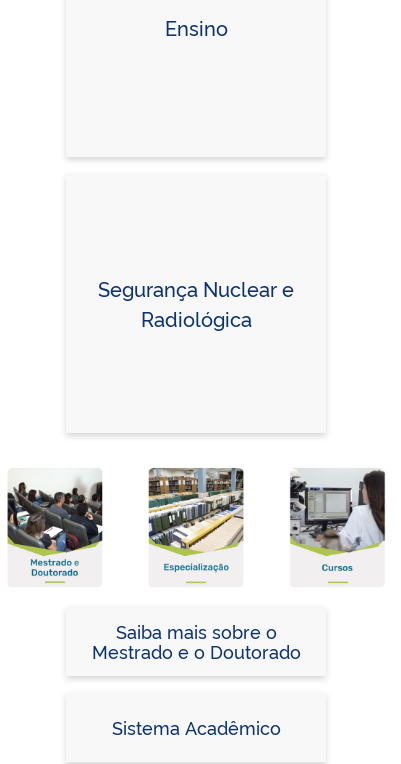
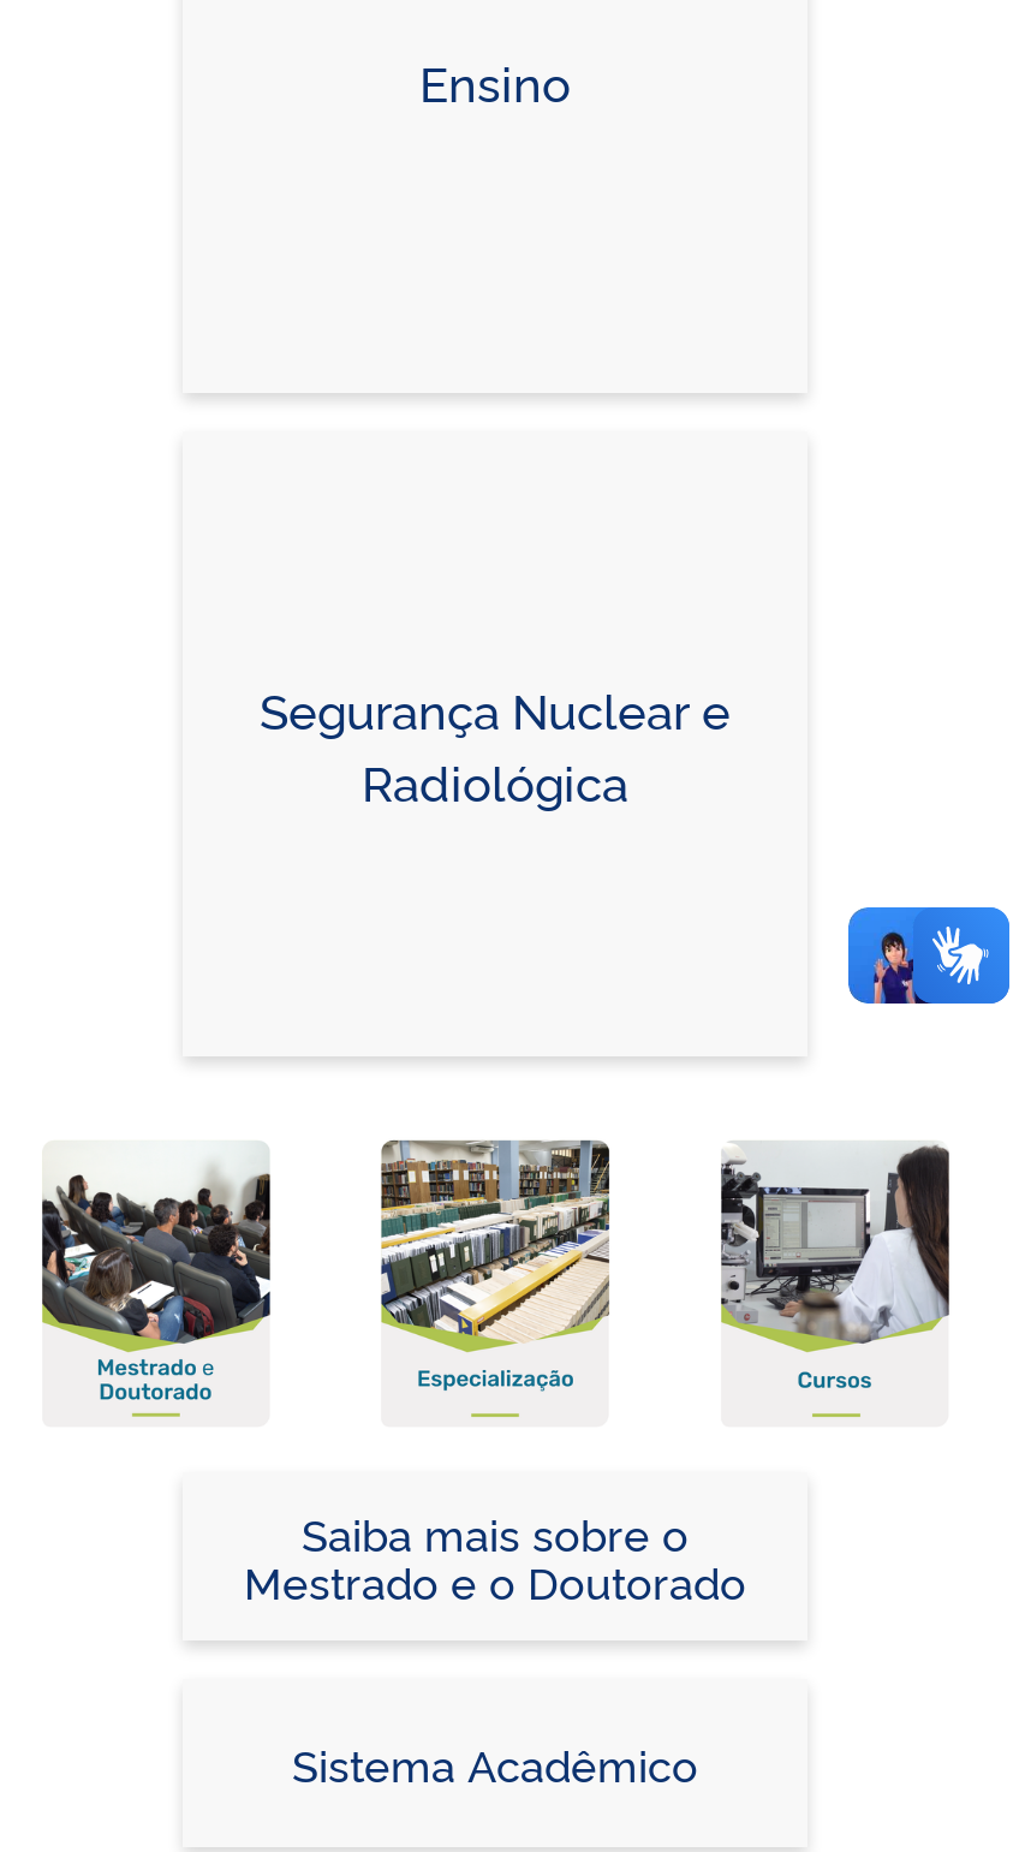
+ [image]
